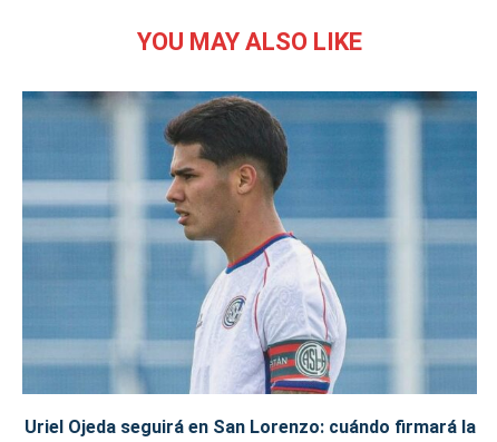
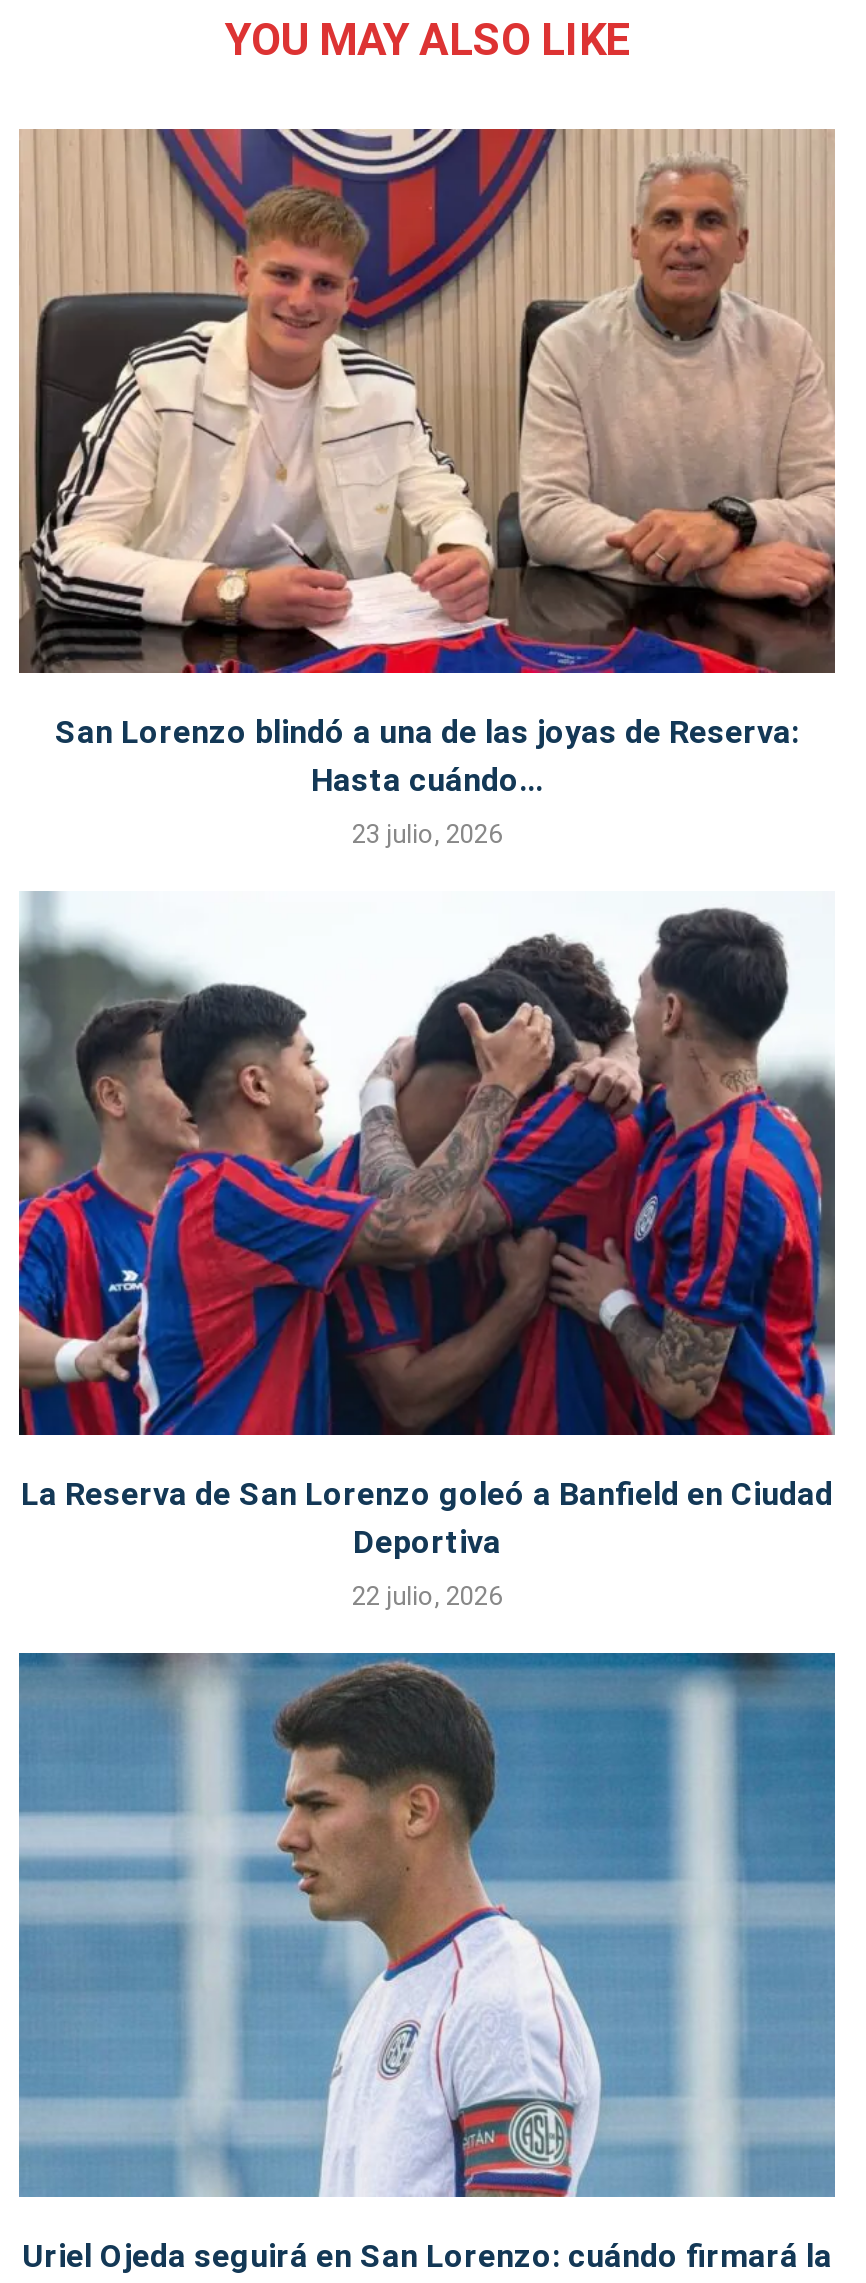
+ [image]
+ San Lorenzo blindó a una de las joyas de Reserva:
+ Hasta cuándo...
+ 23 julio, 2026

+ [image]
+ La Reserva de San Lorenzo goleó a Banfield en Ciudad
+ Deportiva
+ 22 julio, 2026
